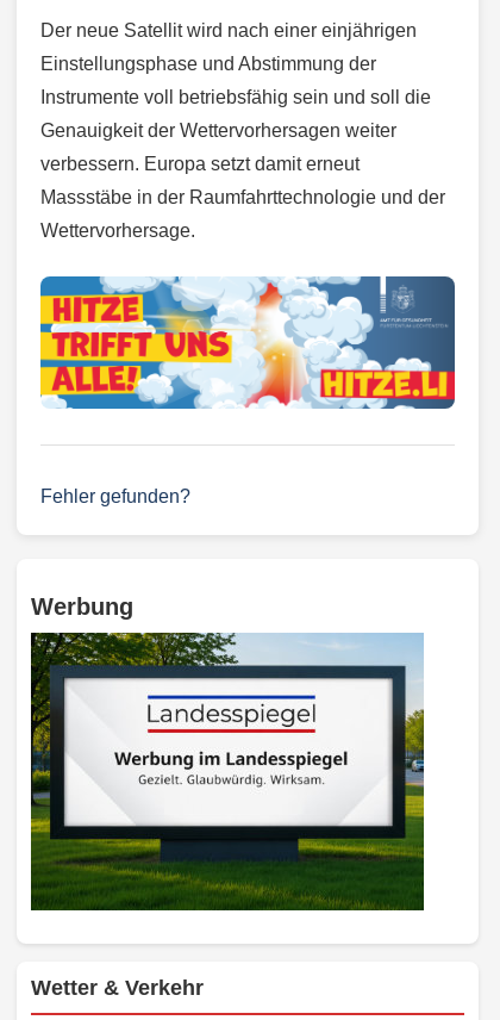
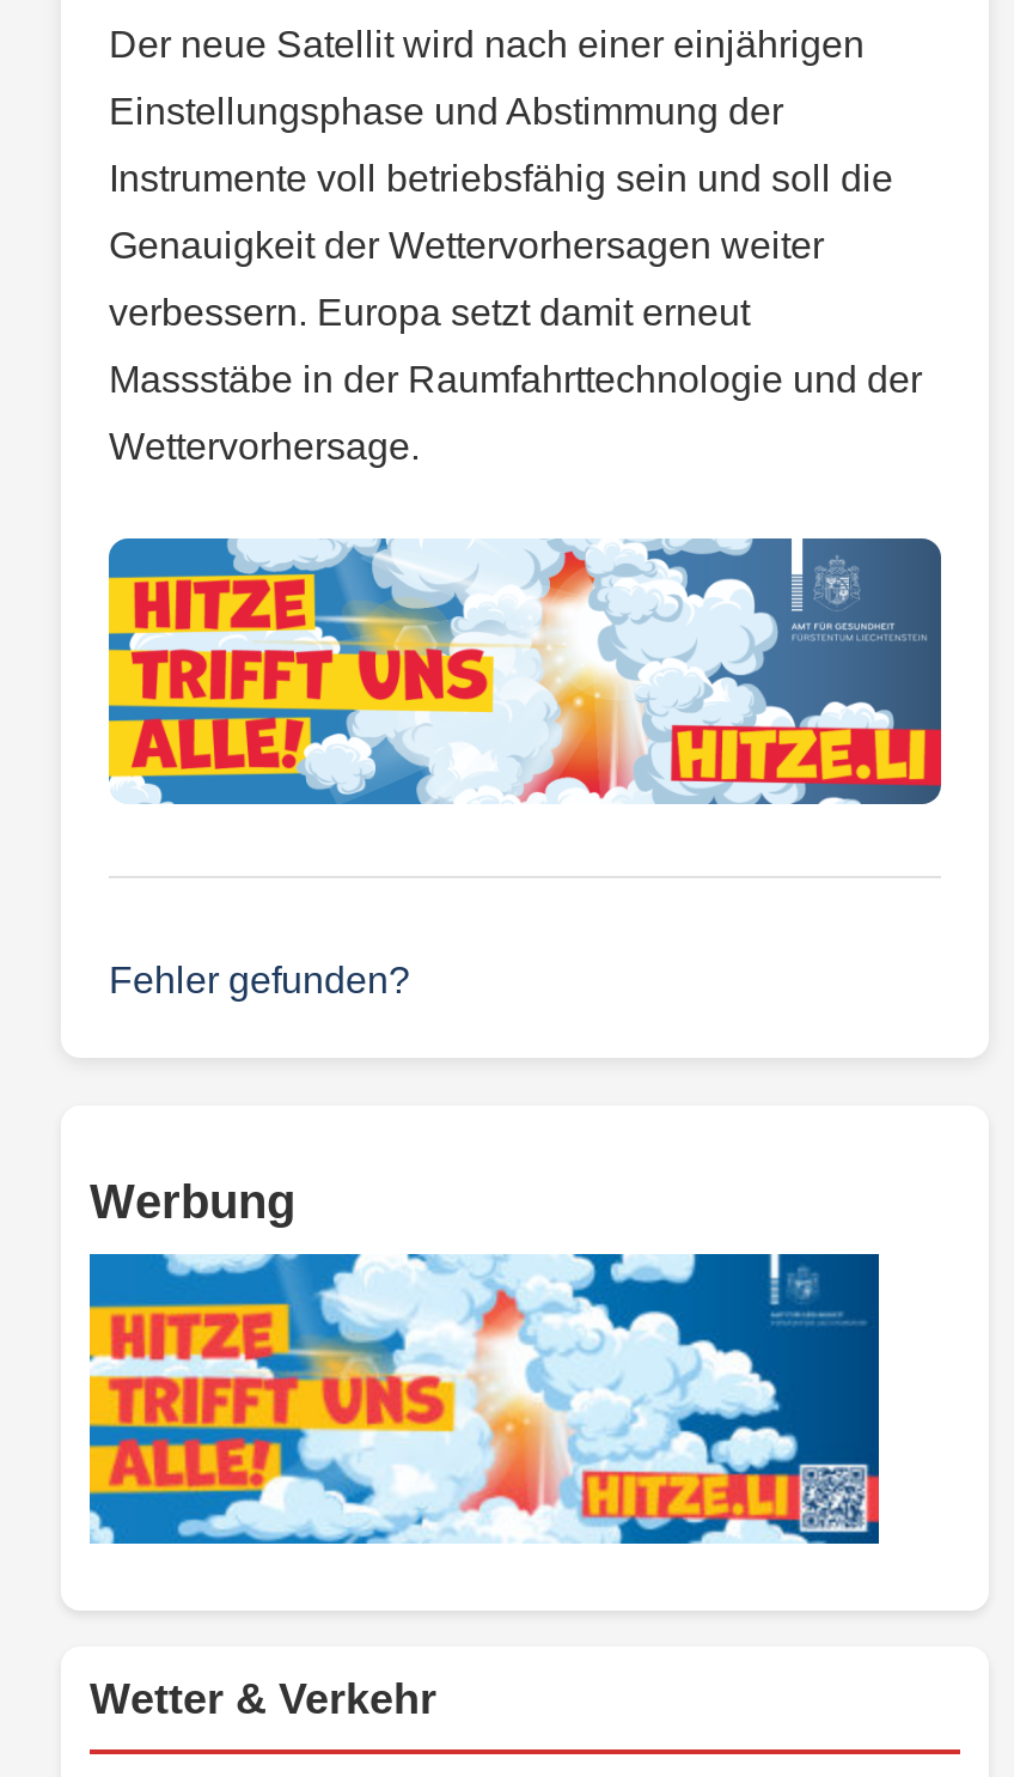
- [image]
+ [image]
